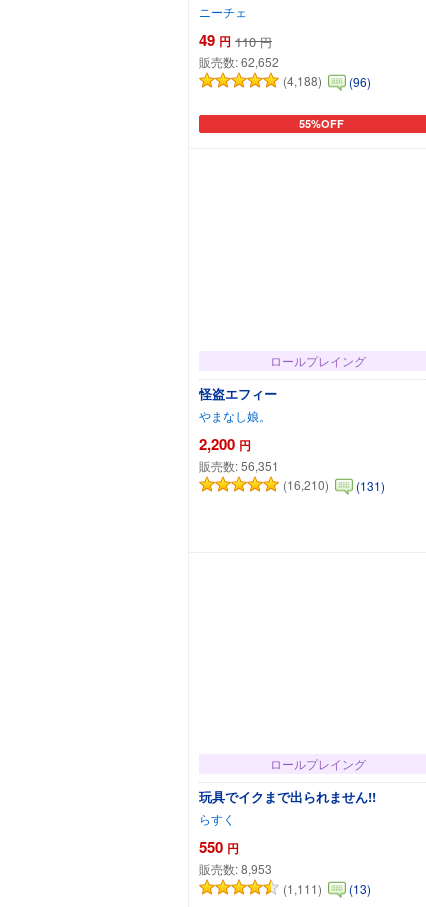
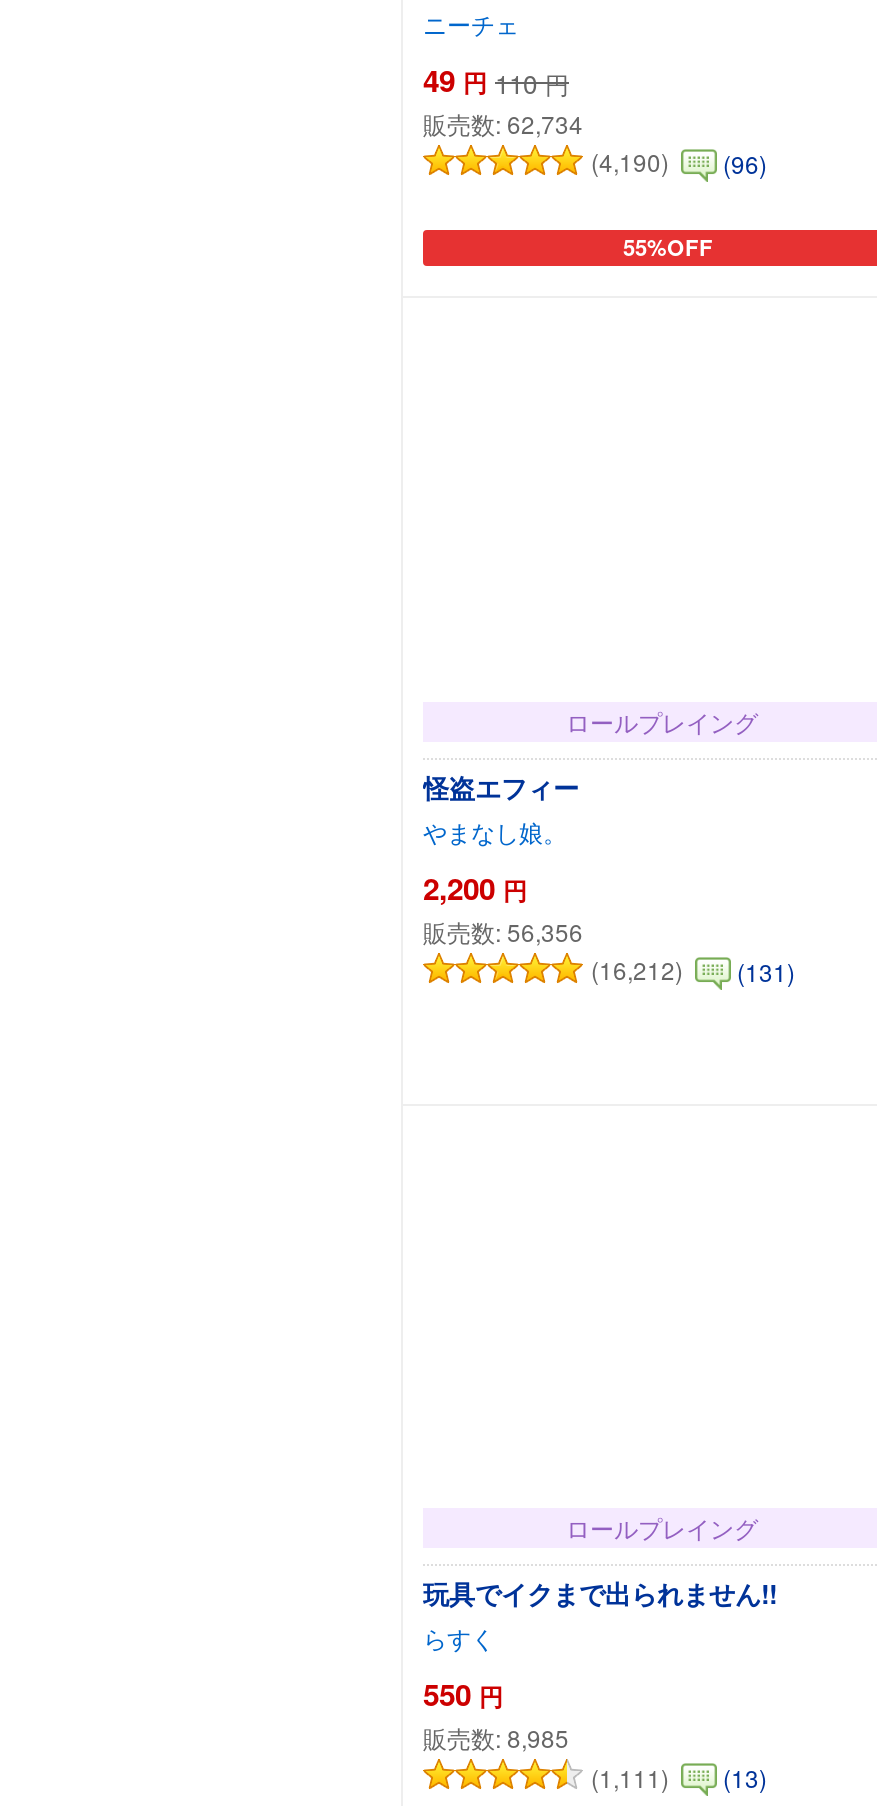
- 販売数: 62,652
+ 販売数: 62,734

- (4,188) (96)
+ (4,190) (96)

- 販売数: 56,351
+ 販売数: 56,356

- (16,210) (131)
+ (16,212) (131)

- 販売数: 8,953
+ 販売数: 8,985
